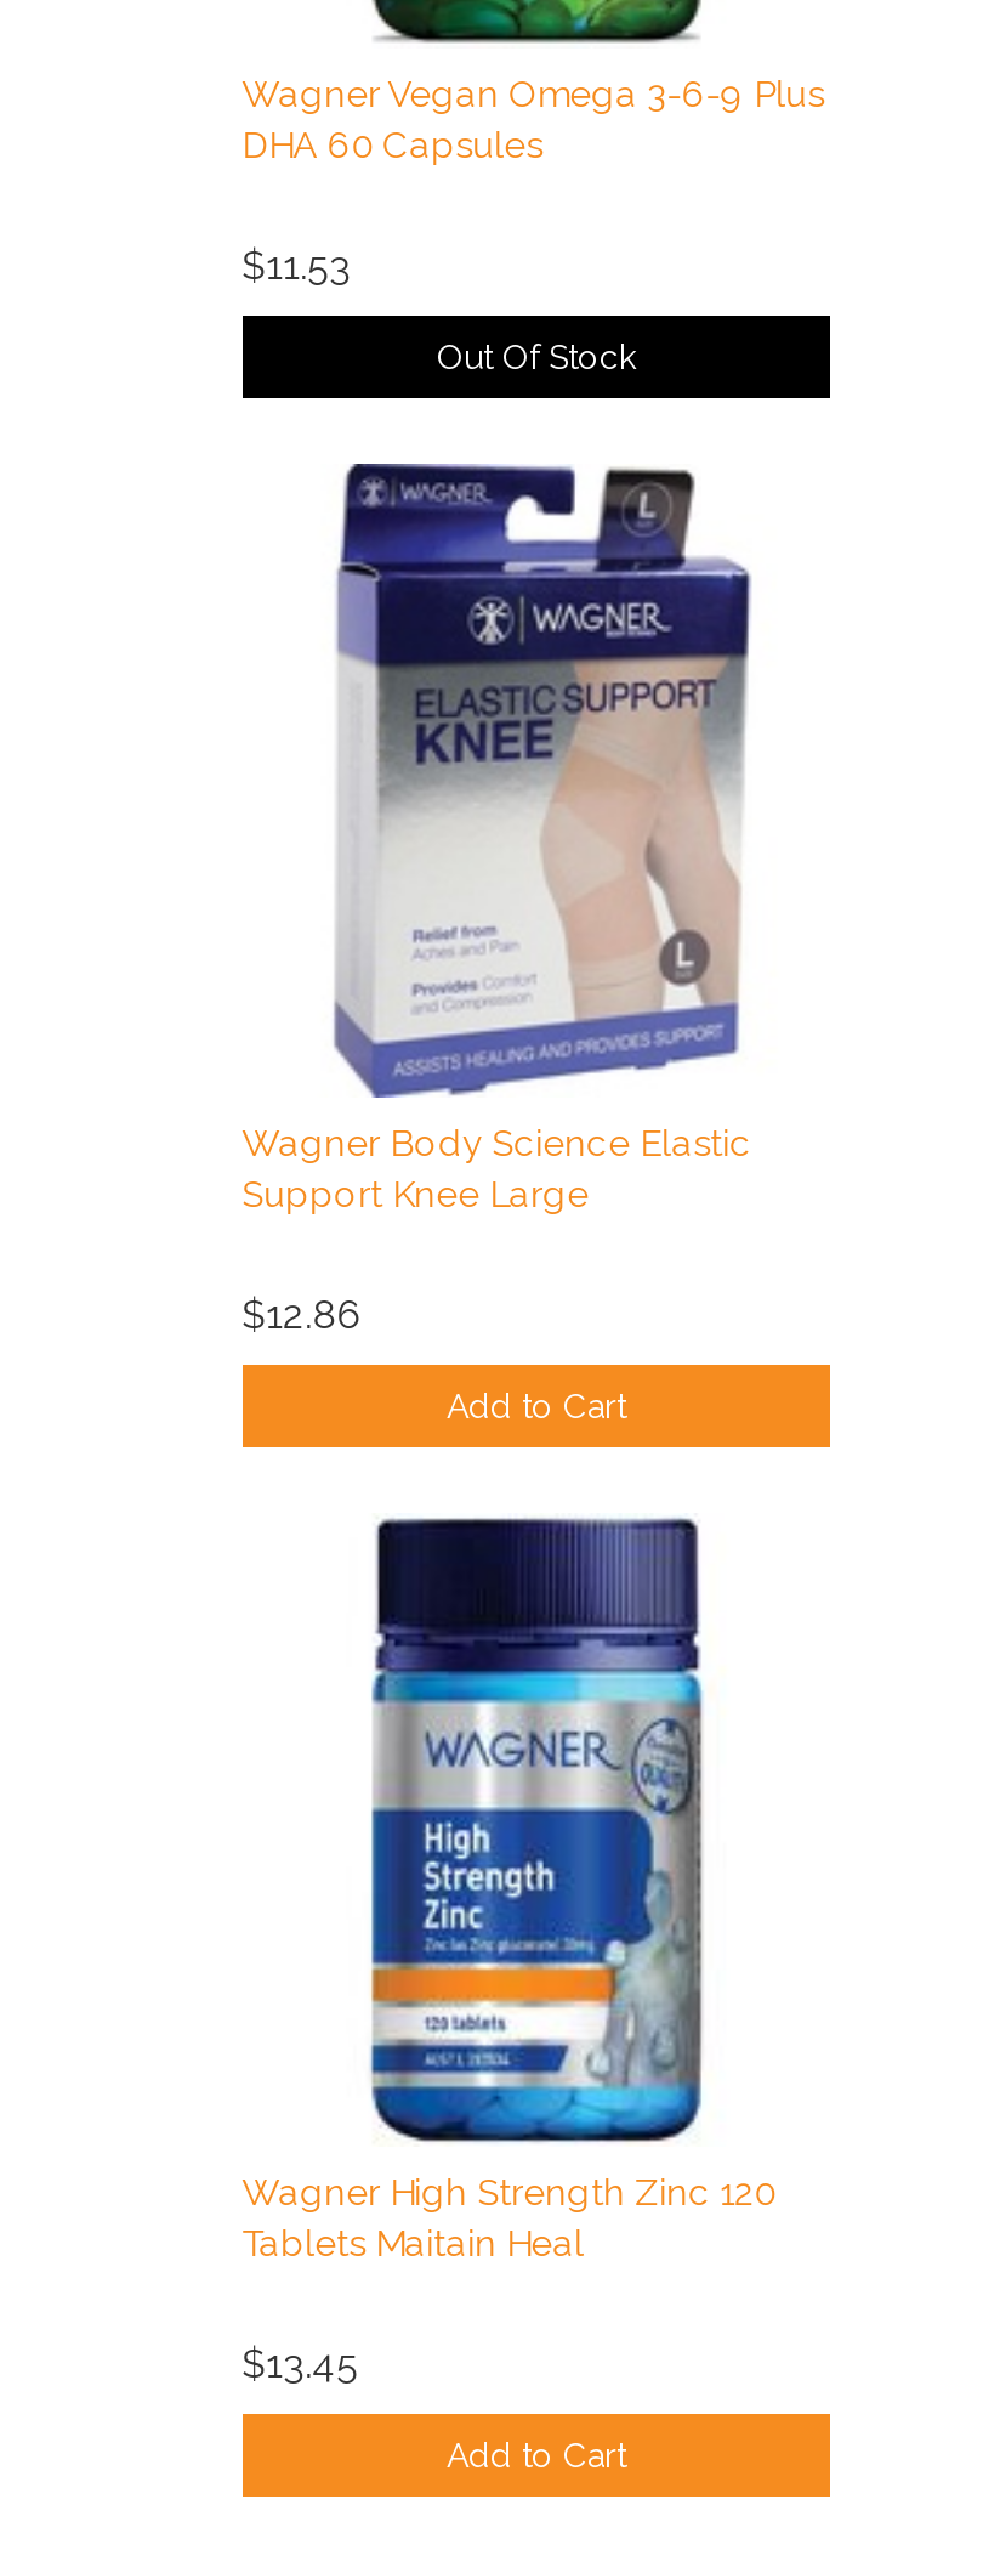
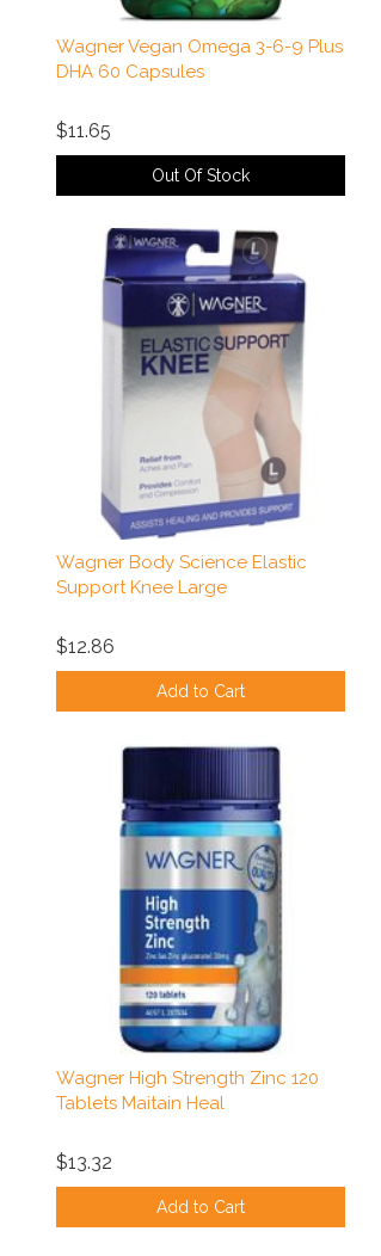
- $11.53
+ $11.65

- $13.45
+ $13.32
